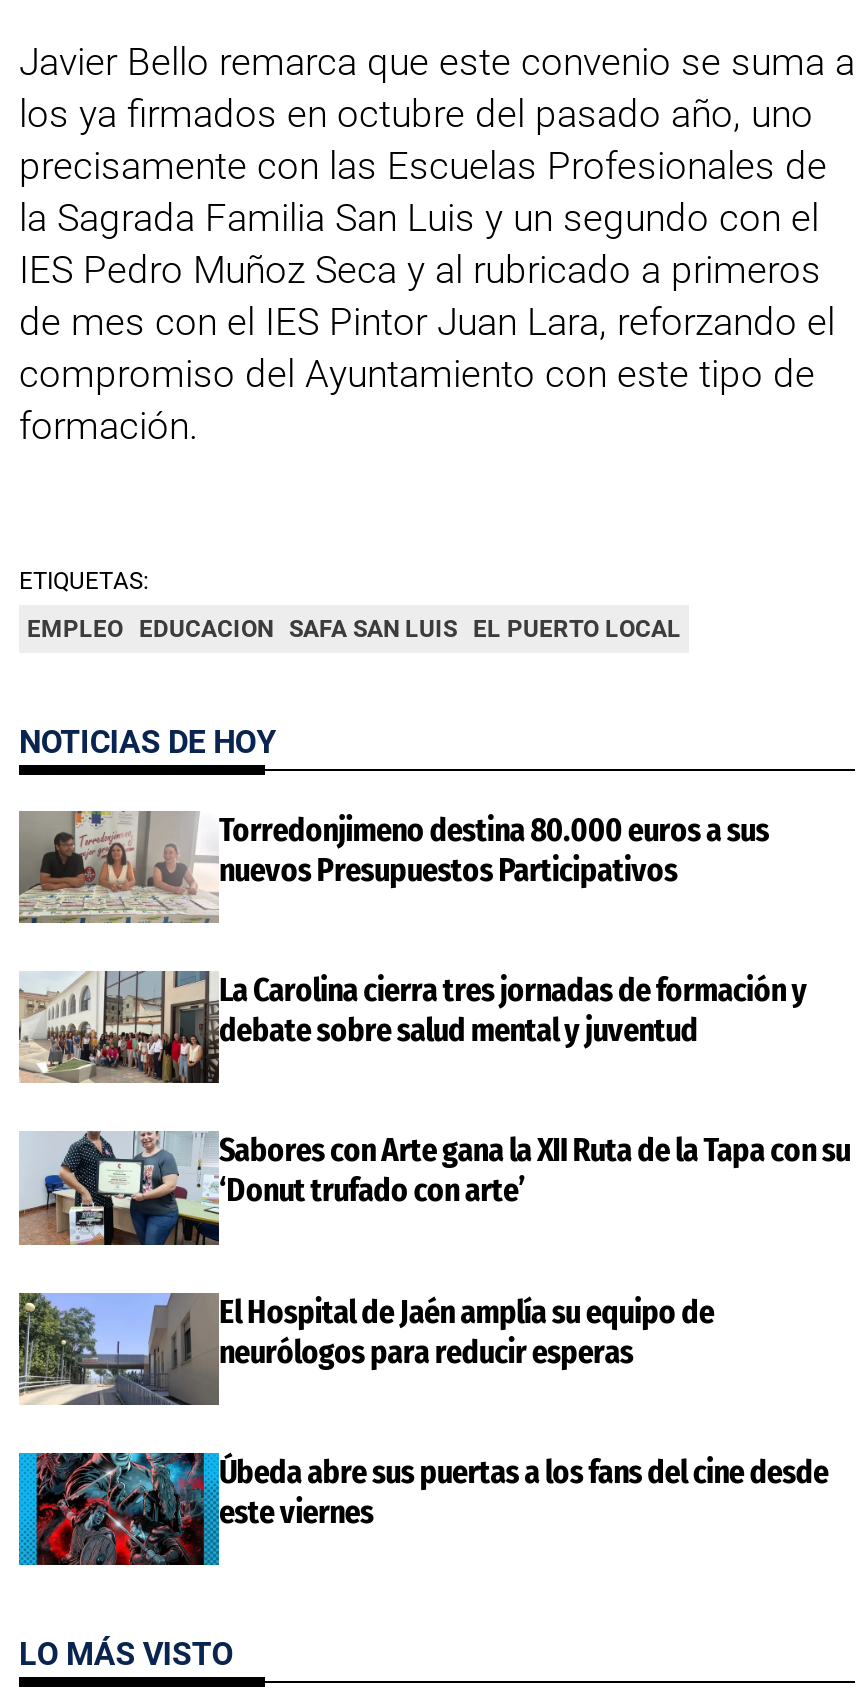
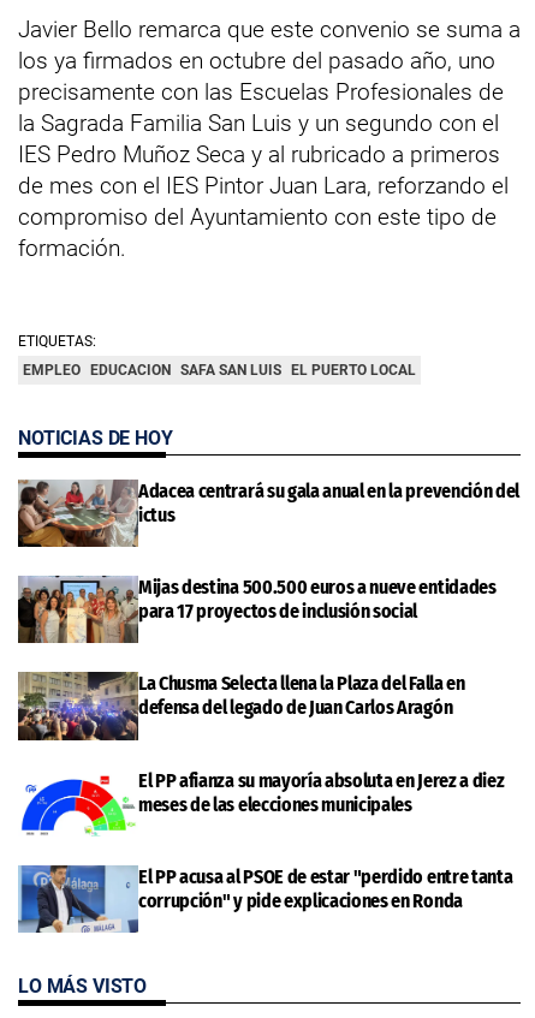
- [image]
- Torredonjimeno destina 80.000 euros a sus
- nuevos Presupuestos Participativos
+ [image]
+ Adacea centrará su gala anual en la prevención del
+ ictus

- [image]
- La Carolina cierra tres jornadas de formación y
- debate sobre salud mental y juventud
+ [image]
+ Mijas destina 500.500 euros a nueve entidades
+ para 17 proyectos de inclusión social

- [image]
- Sabores con Arte gana la XII Ruta de la Tapa con su
- ‘Donut trufado con arte’
+ [image]
+ La Chusma Selecta llena la Plaza del Falla en
+ defensa del legado de Juan Carlos Aragón

- [image]
- El Hospital de Jaén amplía su equipo de
- neurólogos para reducir esperas
+ [image]
+ El PP afianza su mayoría absoluta en Jerez a diez
+ meses de las elecciones municipales

- [image]
- Úbeda abre sus puertas a los fans del cine desde
- este viernes
+ [image]
+ El PP acusa al PSOE de estar "perdido entre tanta
+ corrupción" y pide explicaciones en Ronda
